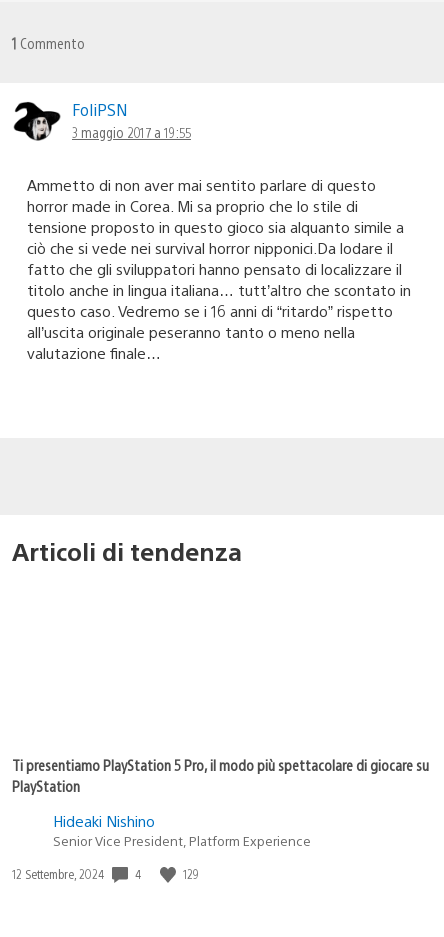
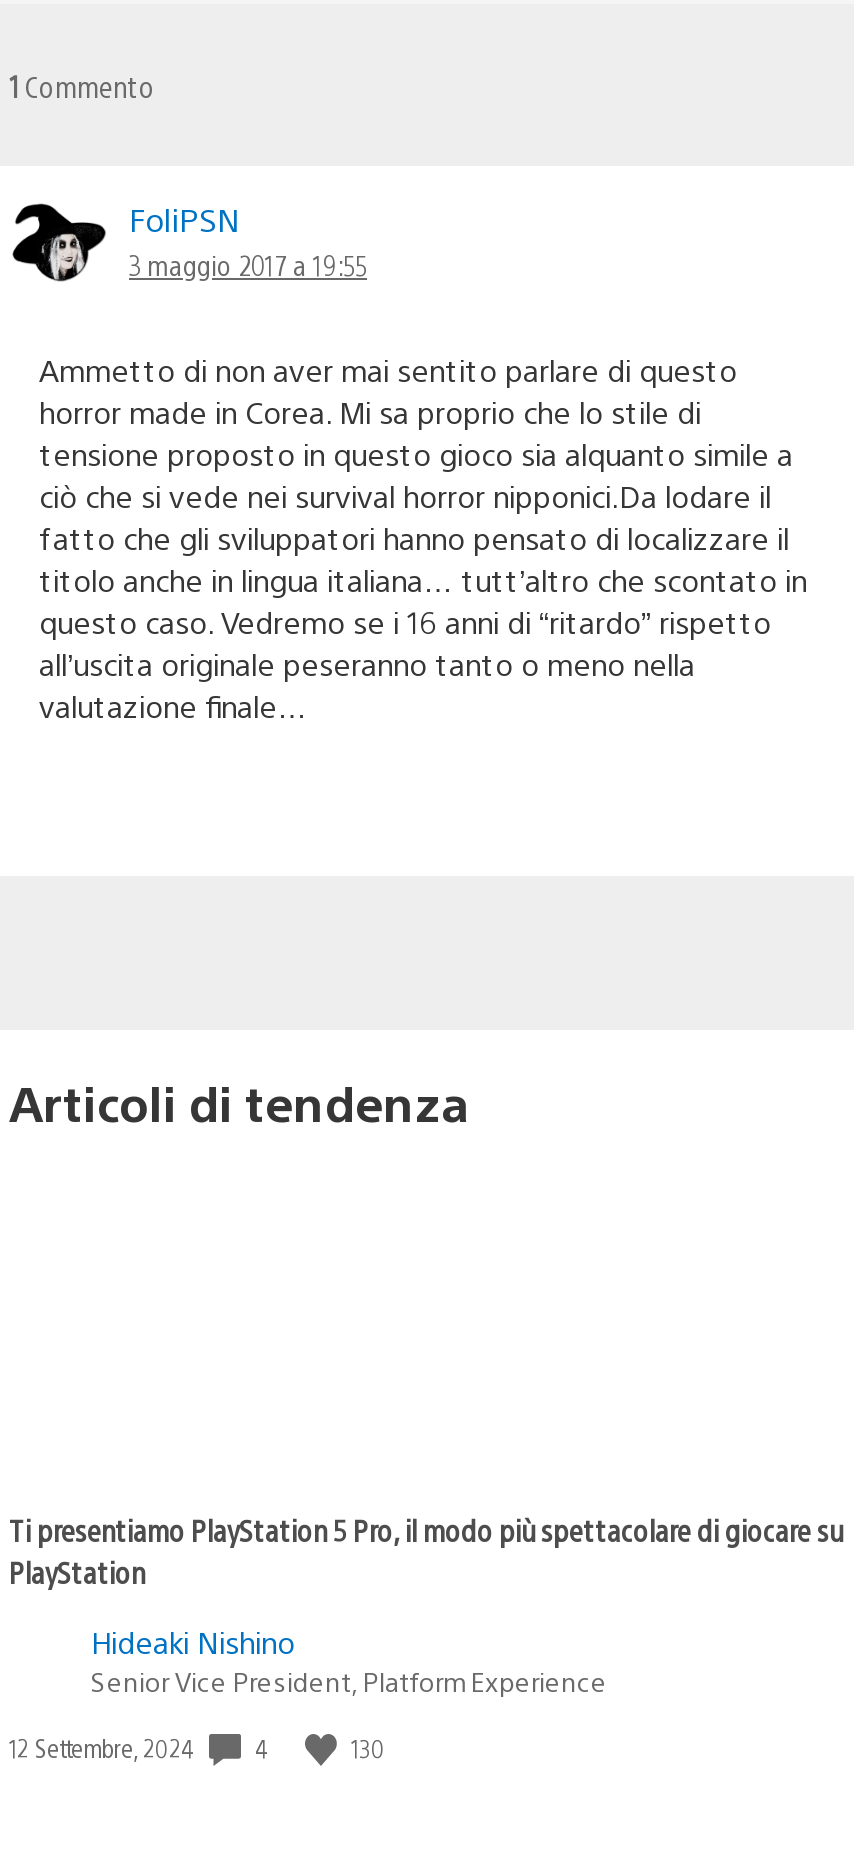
- 129
+ 130
